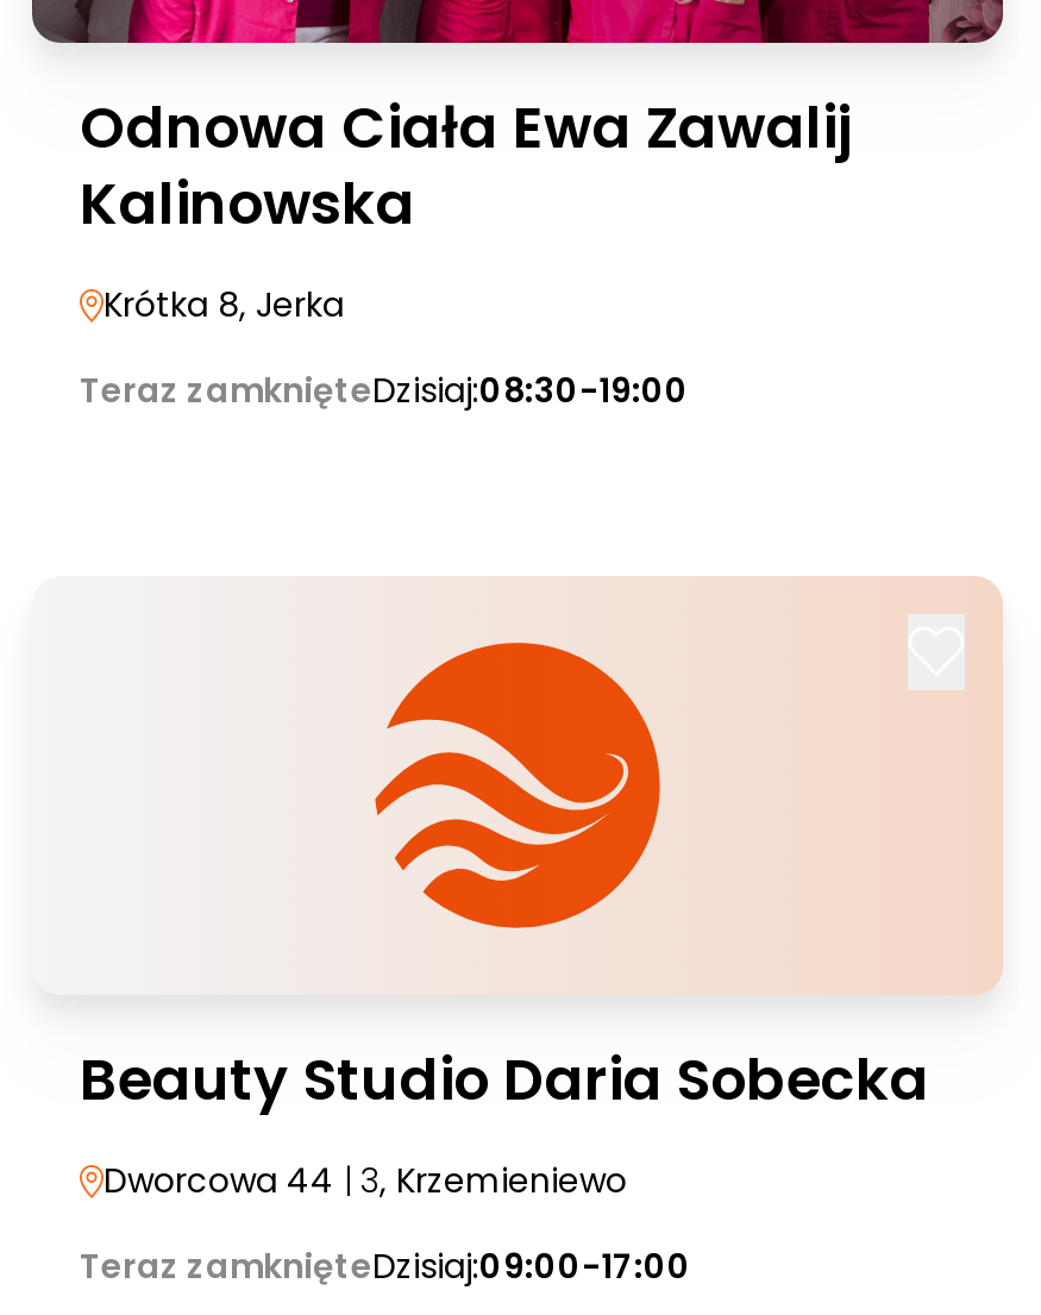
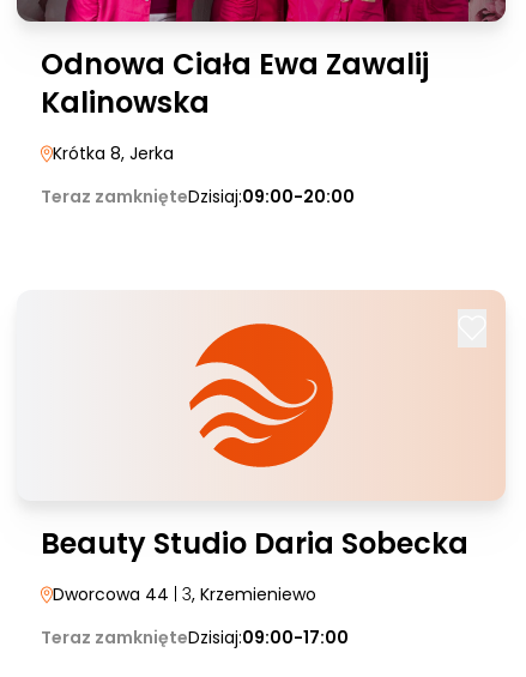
- Teraz zamknięteDzisiaj:08:30-19:00
+ Teraz zamknięteDzisiaj:09:00-20:00
